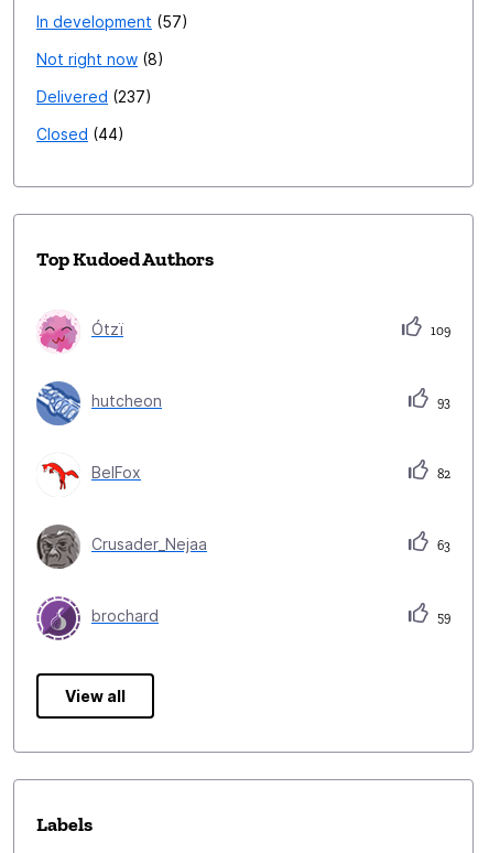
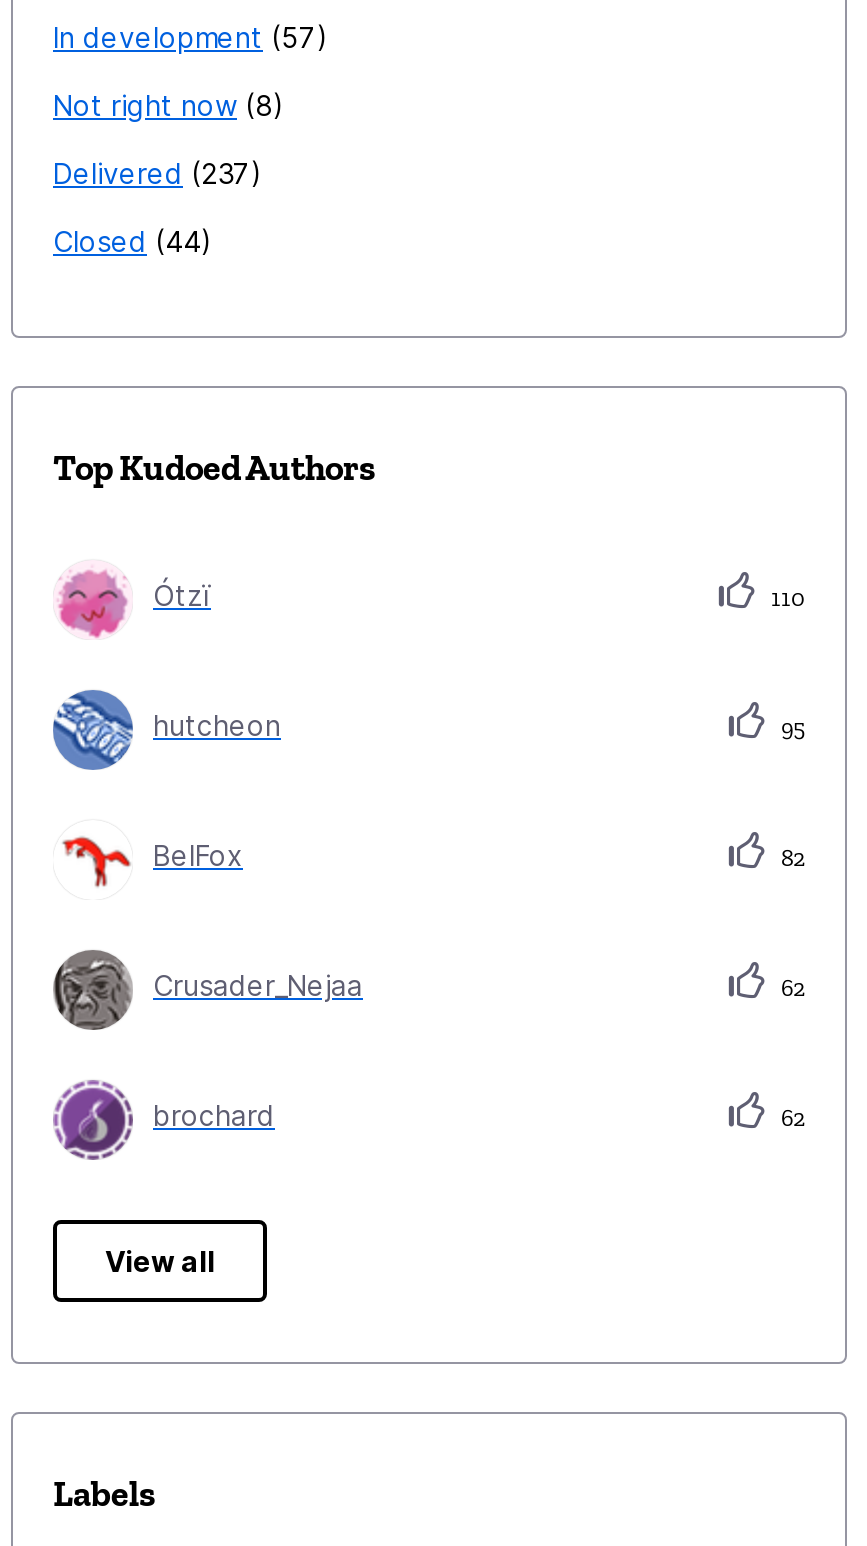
- 109
+ 110

- 93
+ 95

- 63
+ 62

- 59
+ 62
